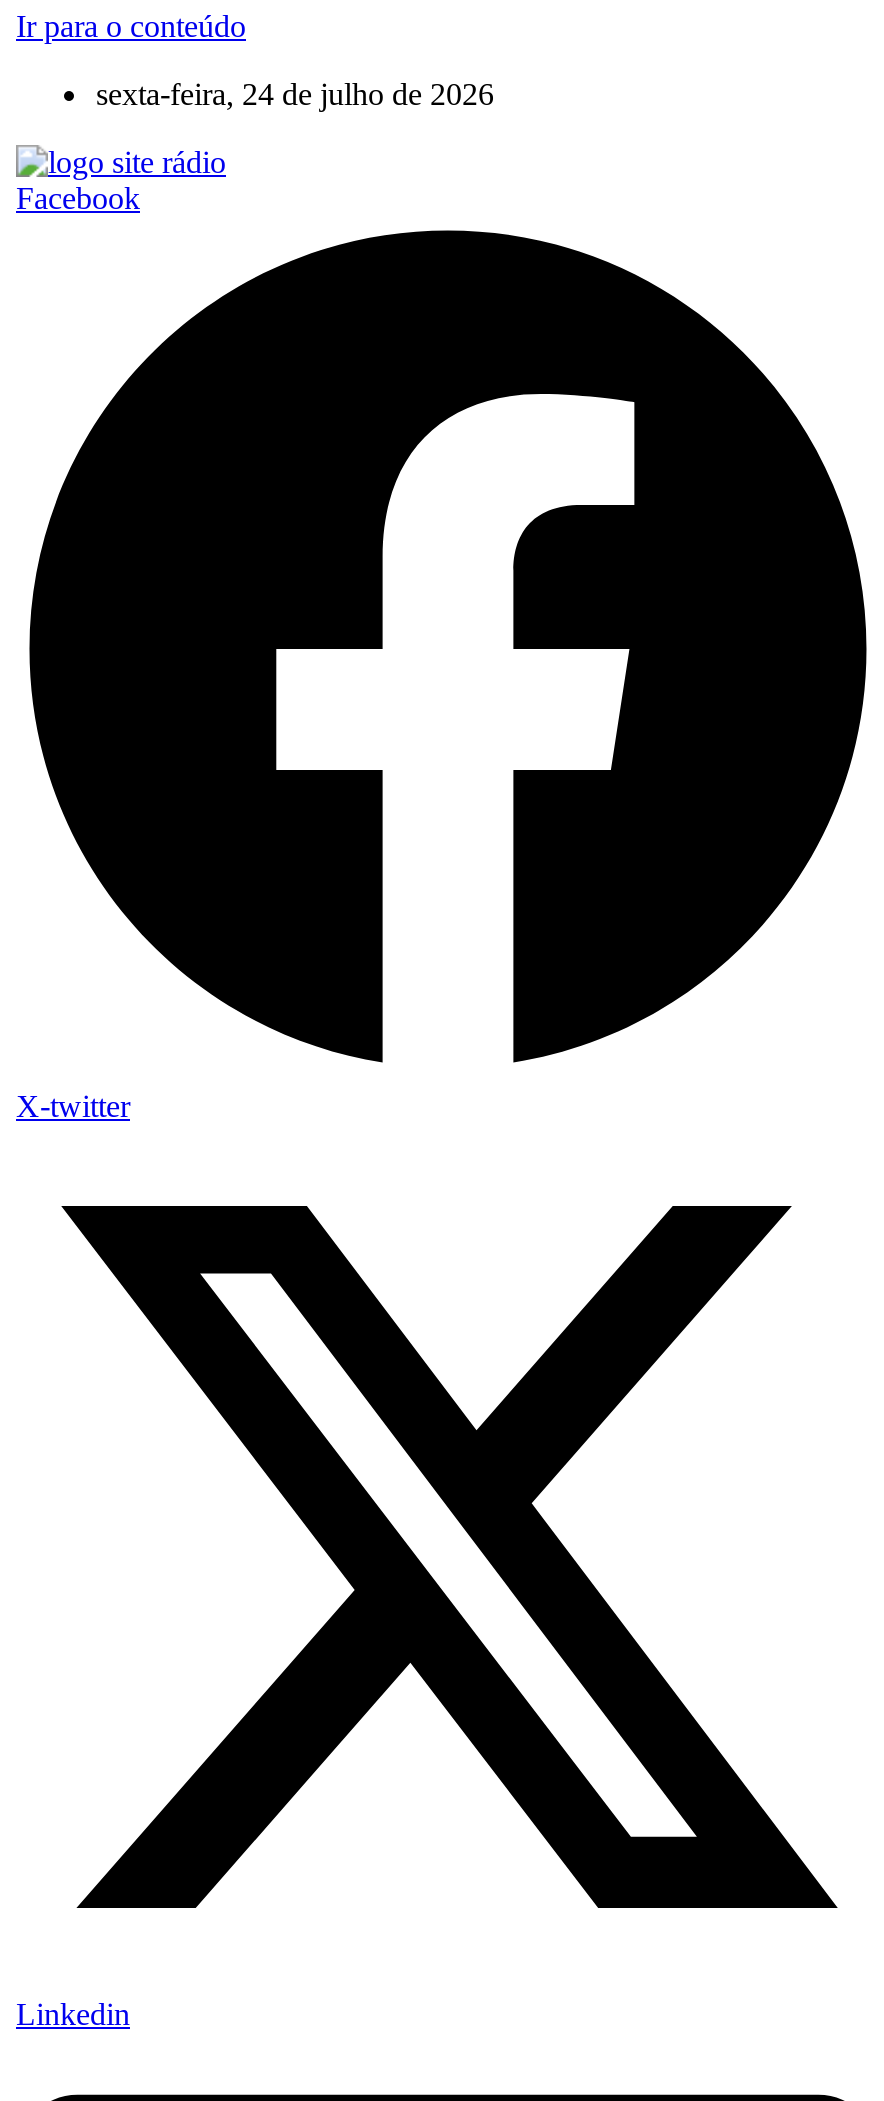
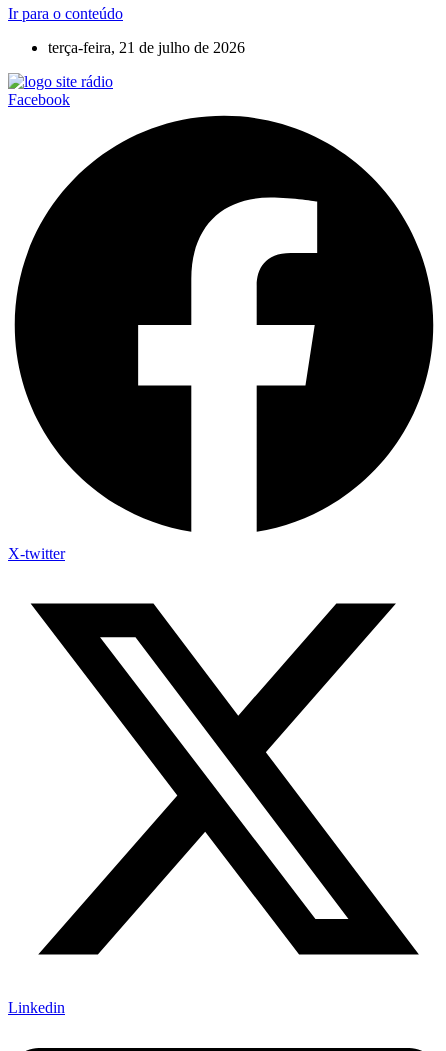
- sexta-feira, 24 de julho de 2026
+ terça-feira, 21 de julho de 2026
